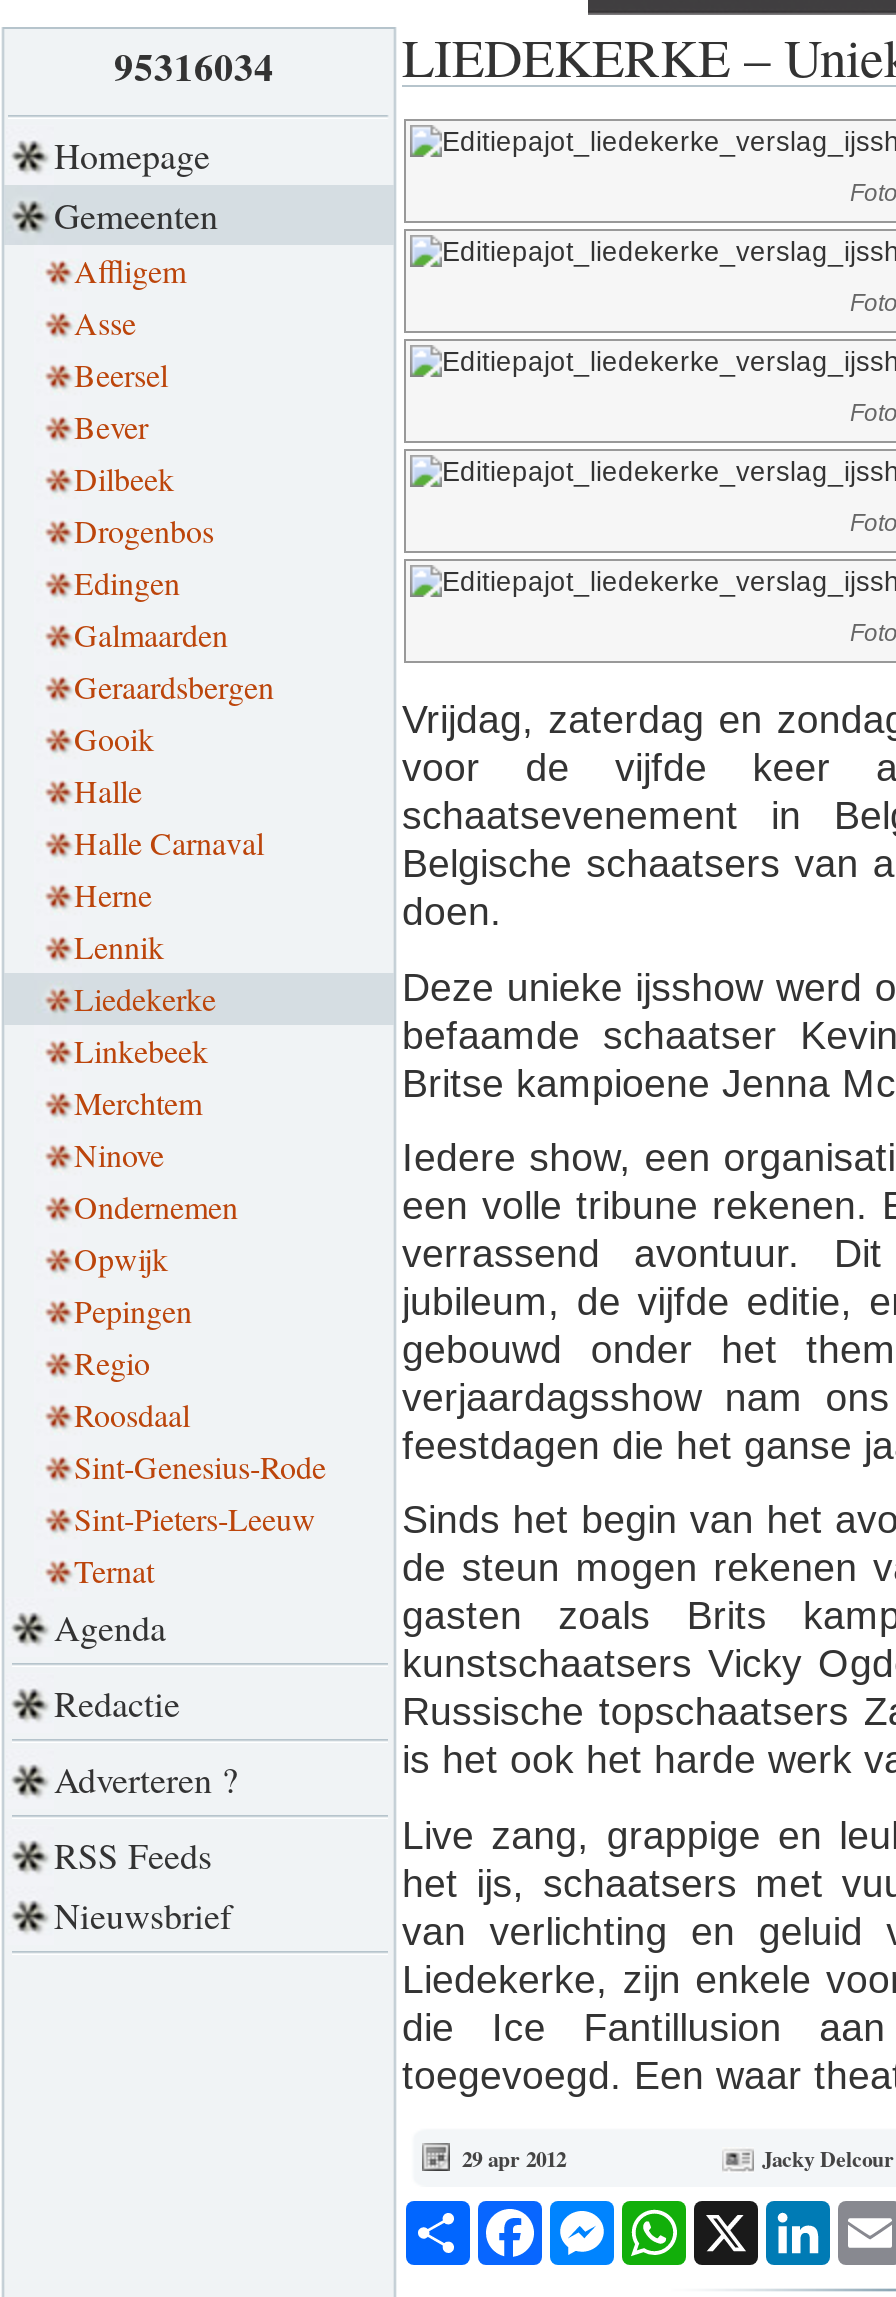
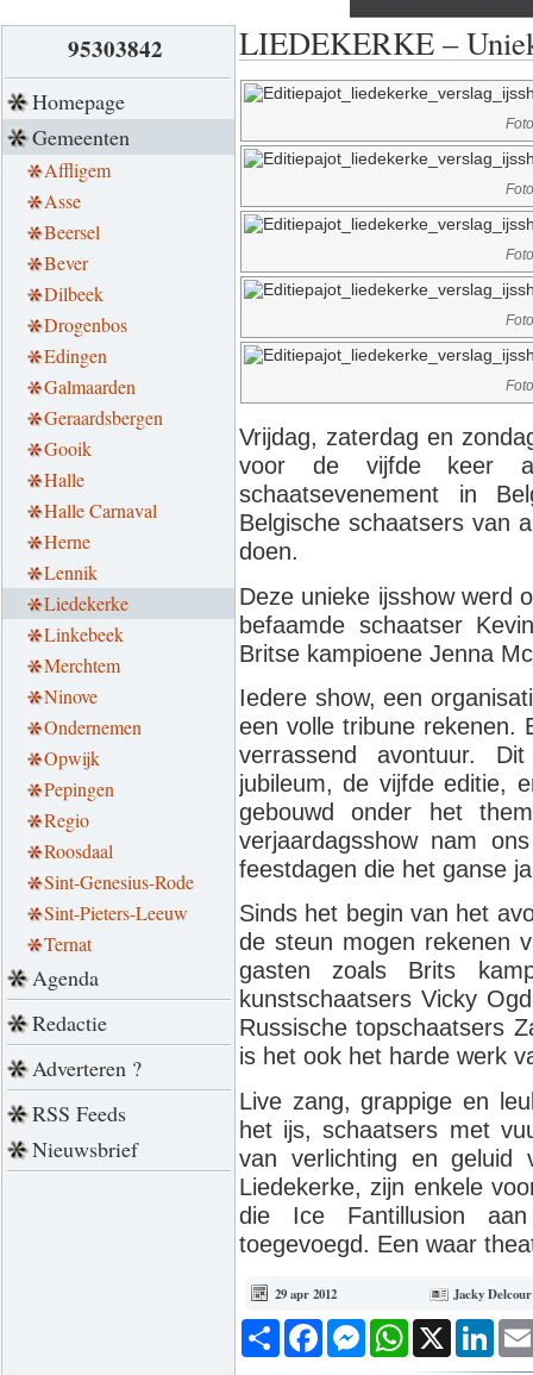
- 95316034
+ 95303842
